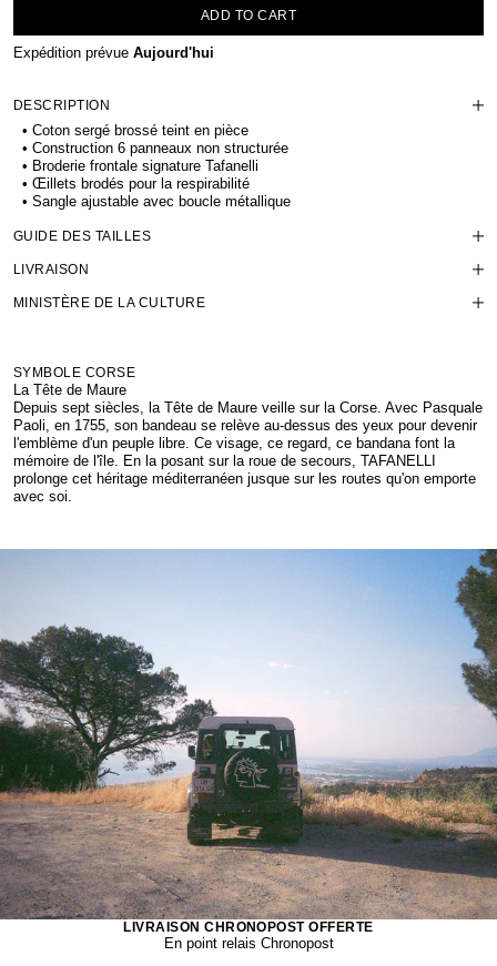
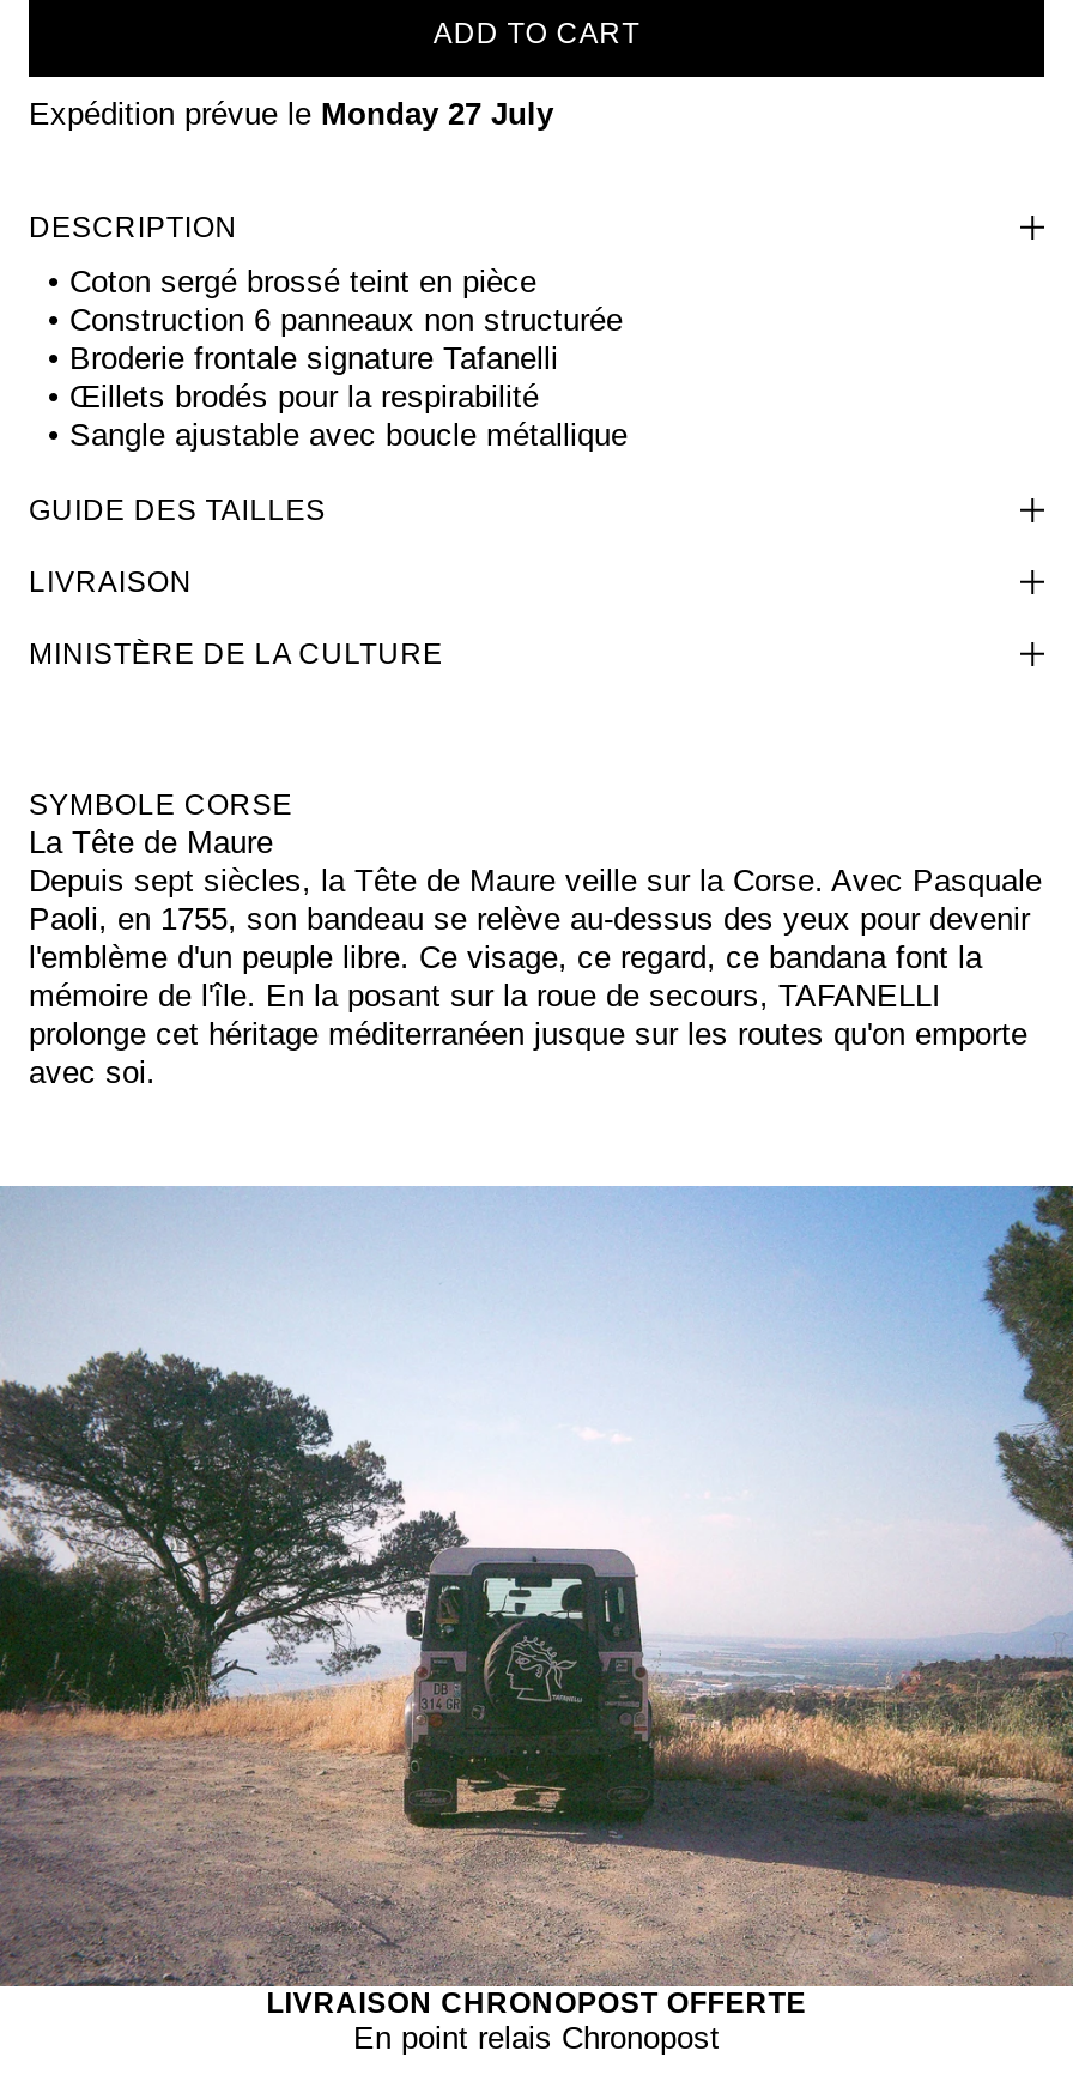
- Expédition prévue Aujourd'hui
+ Expédition prévue le Monday 27 July
